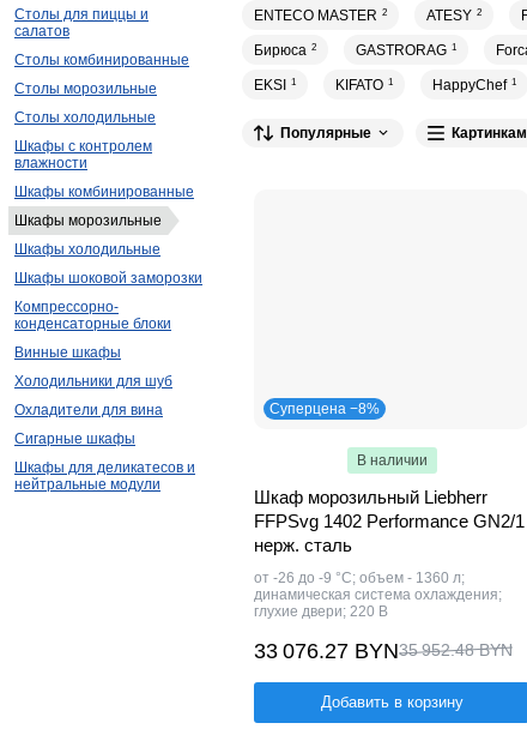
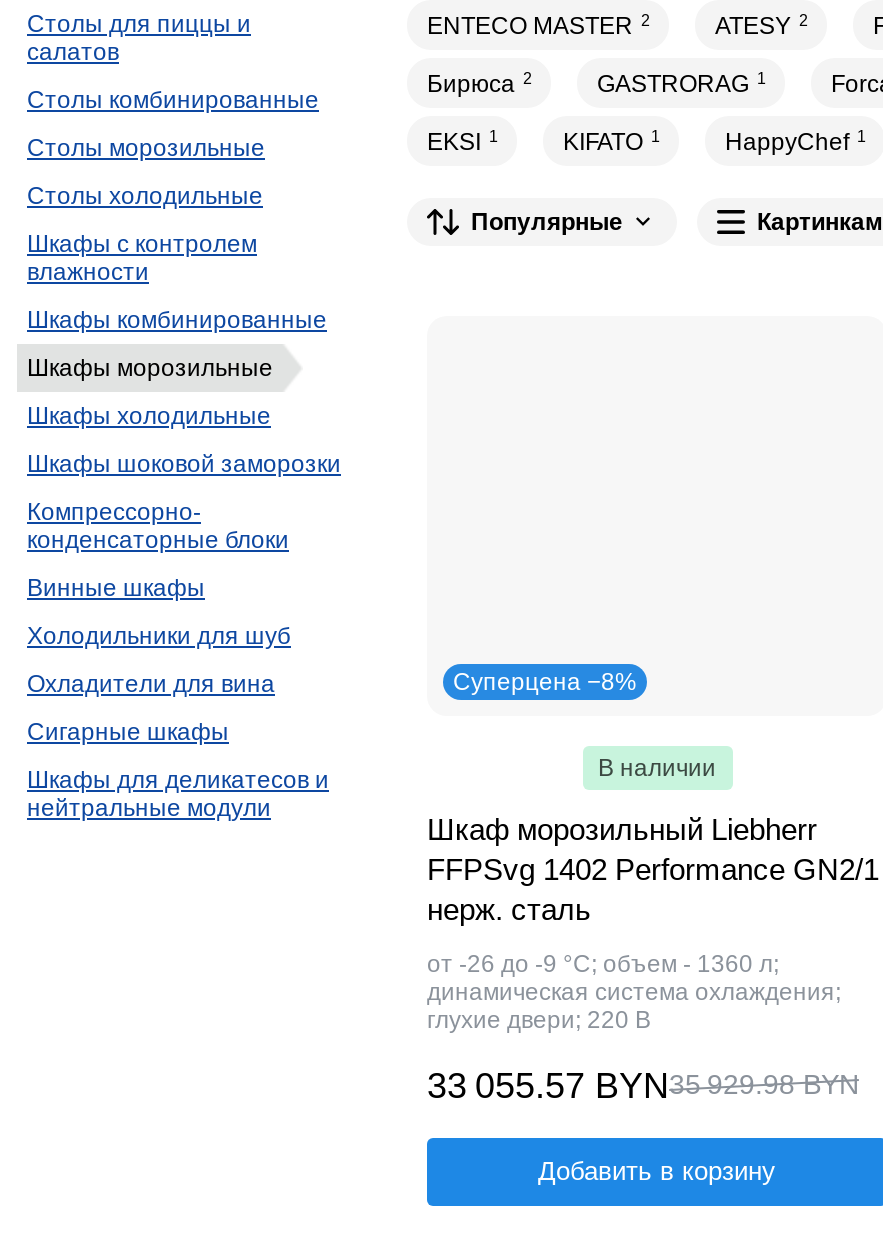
- 33 076.27 BYN35 952.48 BYN
+ 33 055.57 BYN35 929.98 BYN
